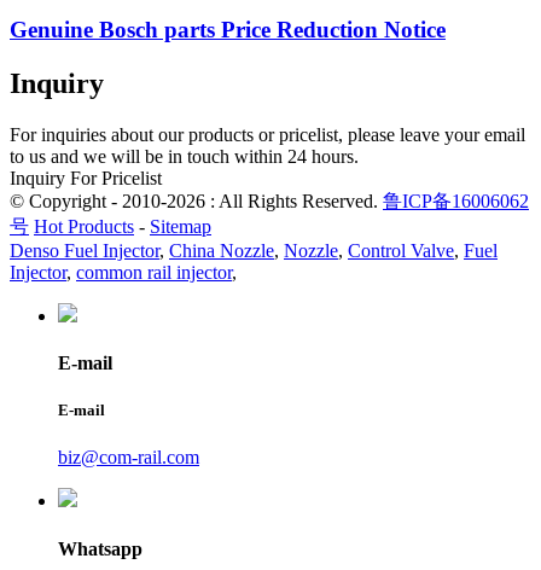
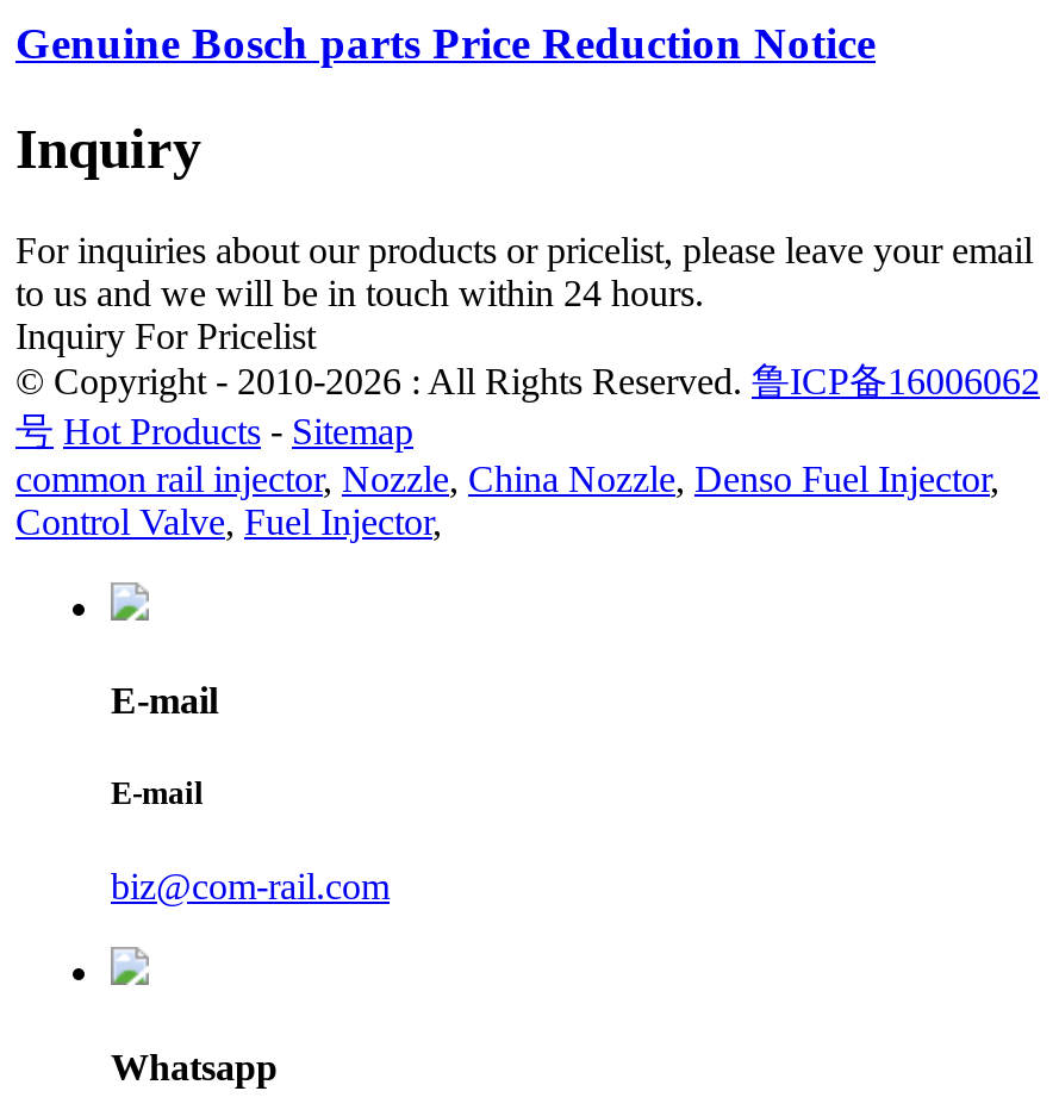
- Denso Fuel Injector, China Nozzle, Nozzle, Control Valve, Fuel
- Injector, common rail injector,
+ common rail injector, Nozzle, China Nozzle, Denso Fuel Injector,
+ Control Valve, Fuel Injector,
